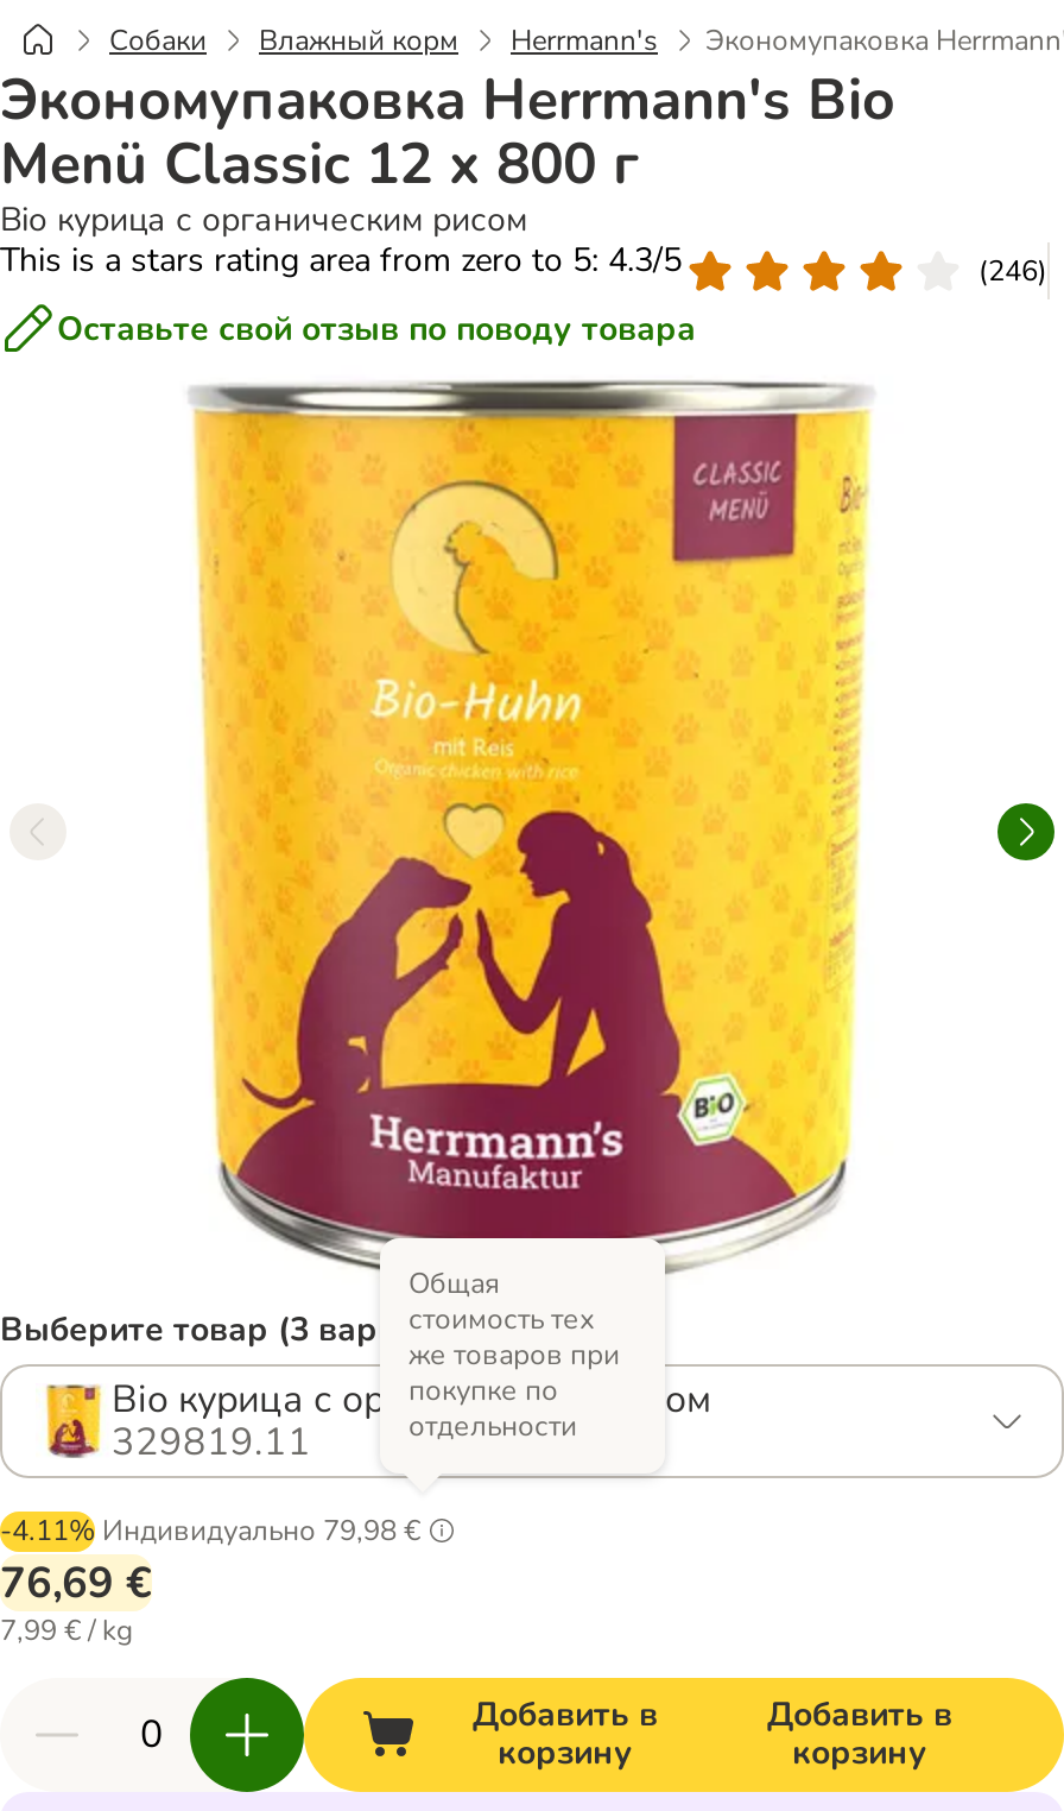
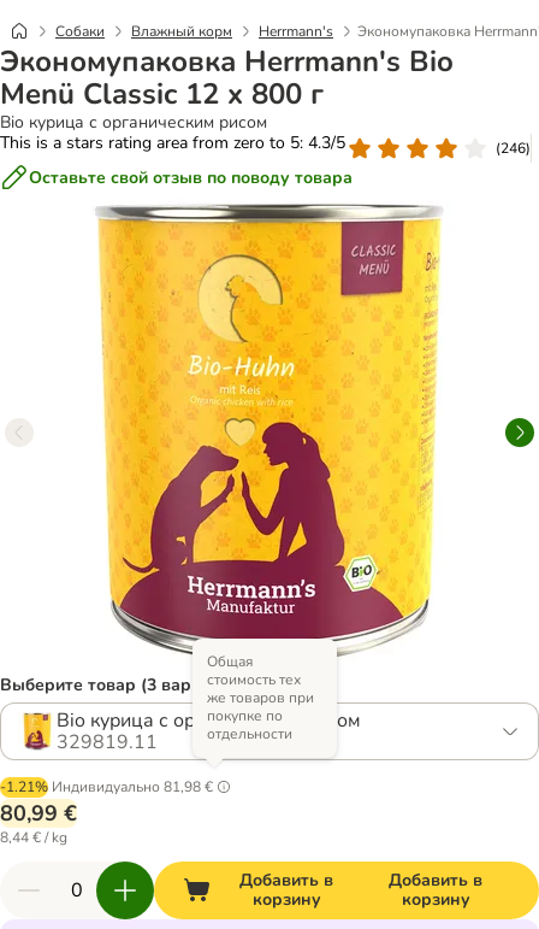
- -4.11% Индивидуально 79,98 €
+ -1.21% Индивидуально 81,98 €

- 76,69 €
+ 80,99 €

- 7,99 € / kg
+ 8,44 € / kg
